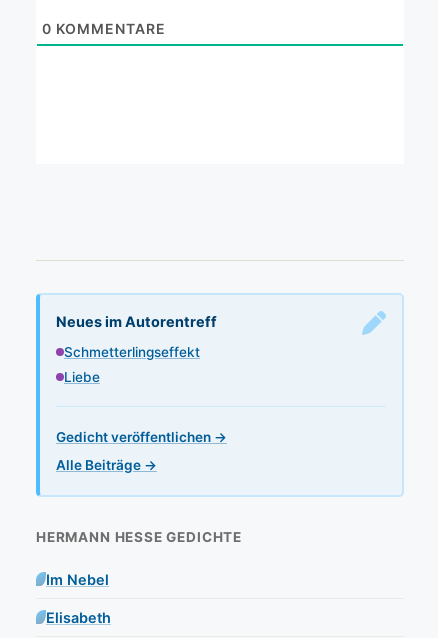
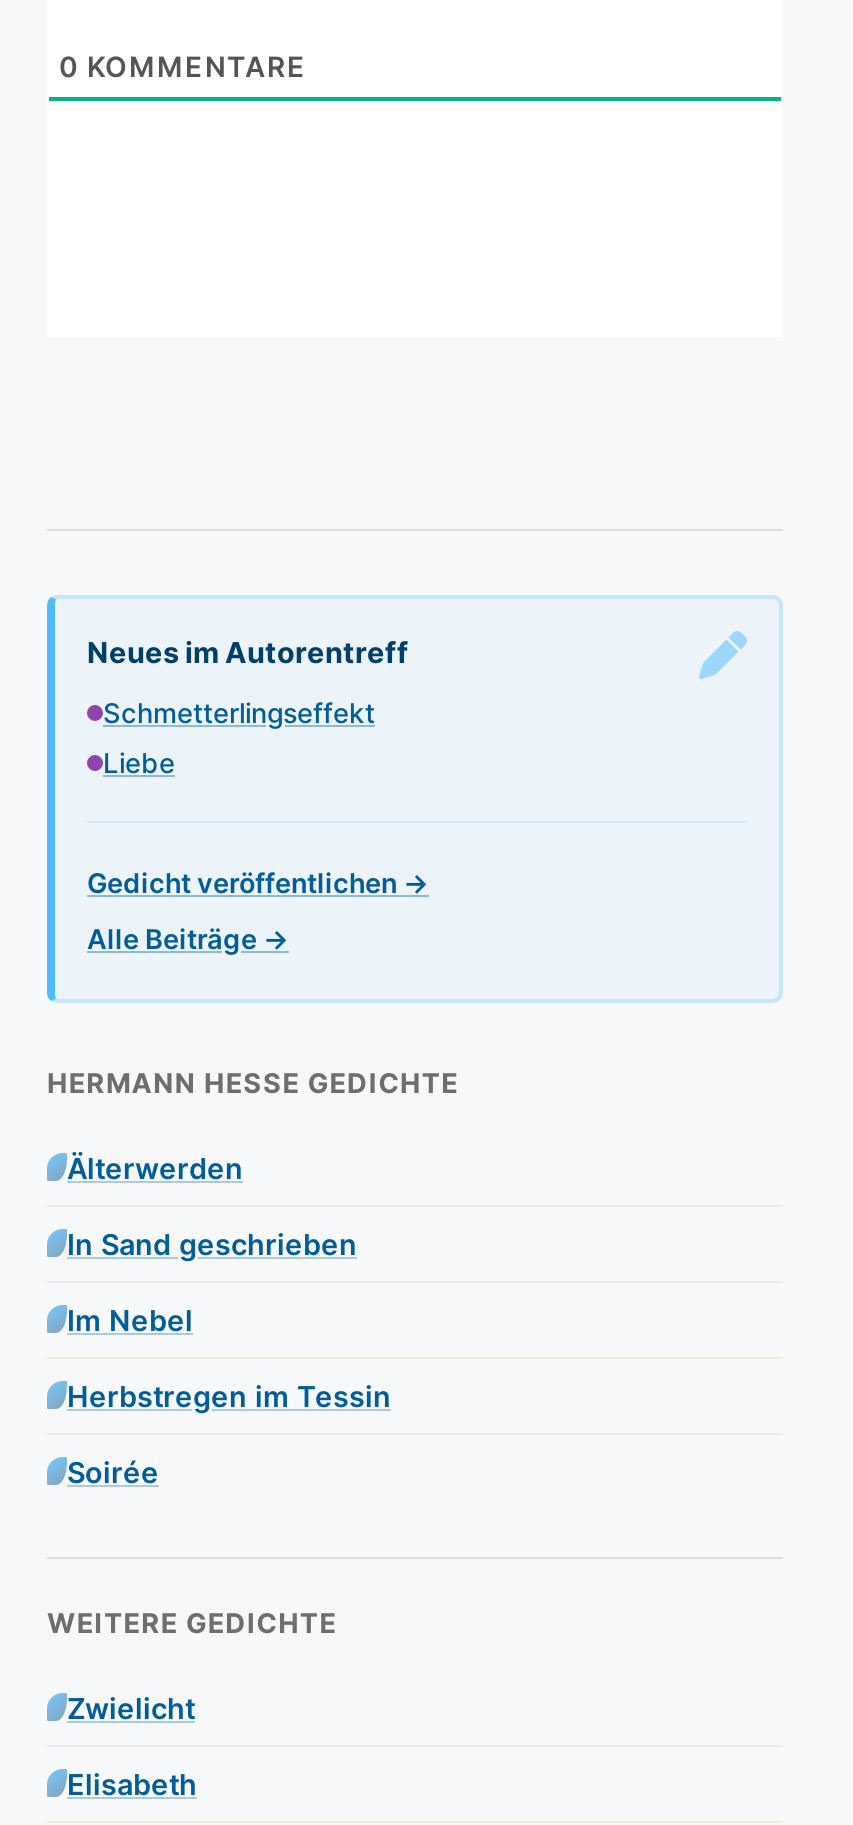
+ Älterwerden
+ In Sand geschrieben

+ WEITERE GEDICHTE
+ Zwielicht

+ Herbstregen im Tessin
+ Soirée
